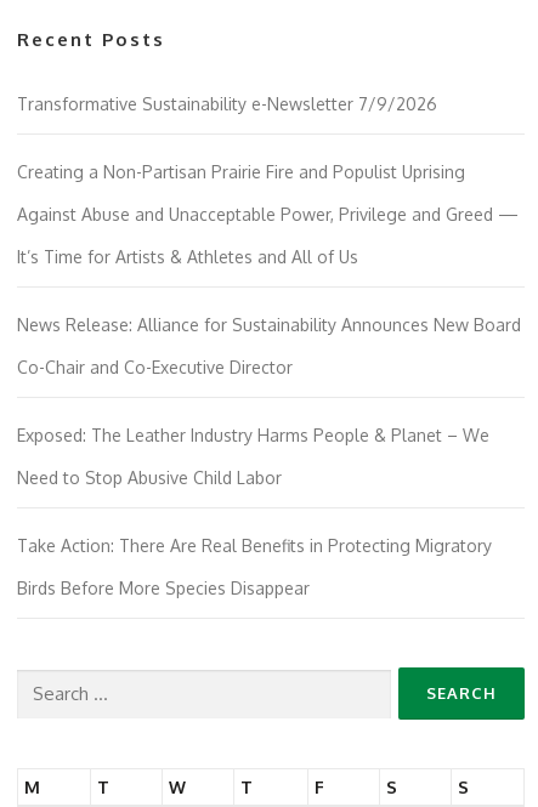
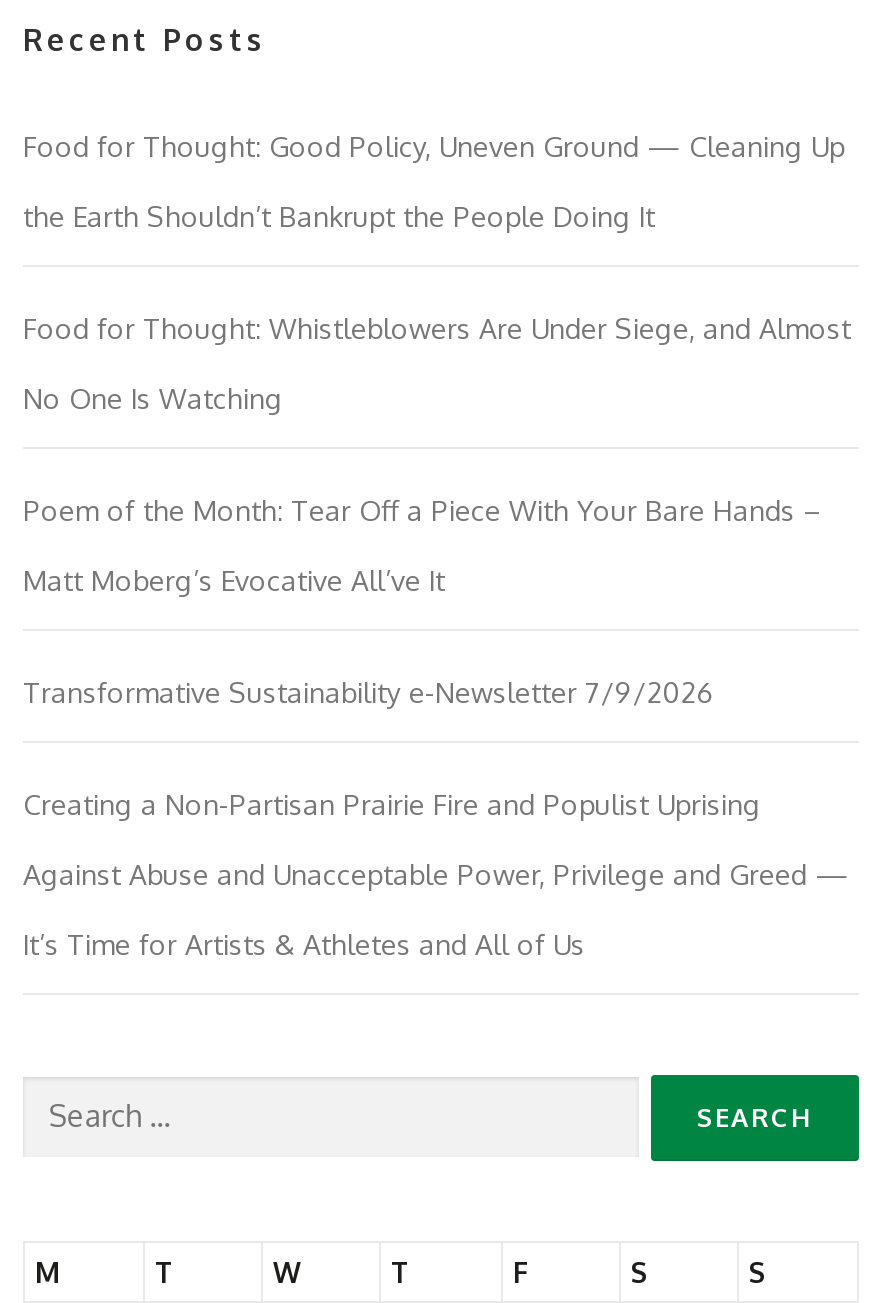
+ Food for Thought: Good Policy, Uneven Ground — Cleaning Up
+ the Earth Shouldn’t Bankrupt the People Doing It
+ Food for Thought: Whistleblowers Are Under Siege, and Almost
+ No One Is Watching
+ Poem of the Month: Tear Off a Piece With Your Bare Hands –
+ Matt Moberg’s Evocative All’ve It

moved down: Transformative Sustainability e-Newsletter 7/9/2026 | Creating a Non-Partisan Prairie Fire and Populist Uprising | Against Abuse and Unacceptable Power, Privilege and Greed — | It’s Time for Artists & Athletes and All of Us

- News Release: Alliance for Sustainability Announces New Board
- Co-Chair and Co-Executive Director
- Exposed: The Leather Industry Harms People & Planet – We
- Need to Stop Abusive Child Labor
- Take Action: There Are Real Benefits in Protecting Migratory
- Birds Before More Species Disappear
